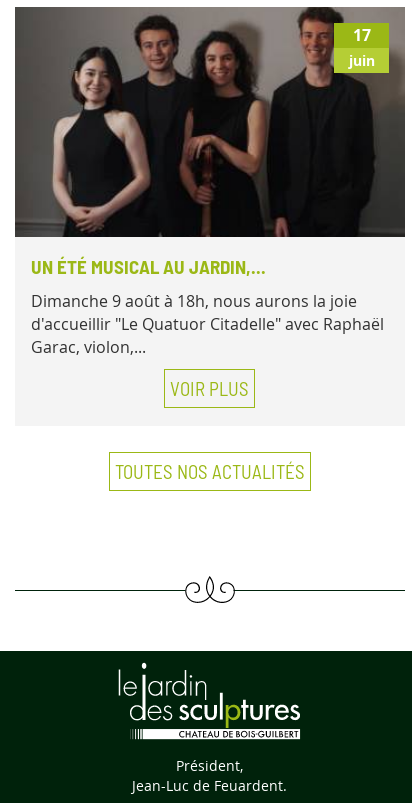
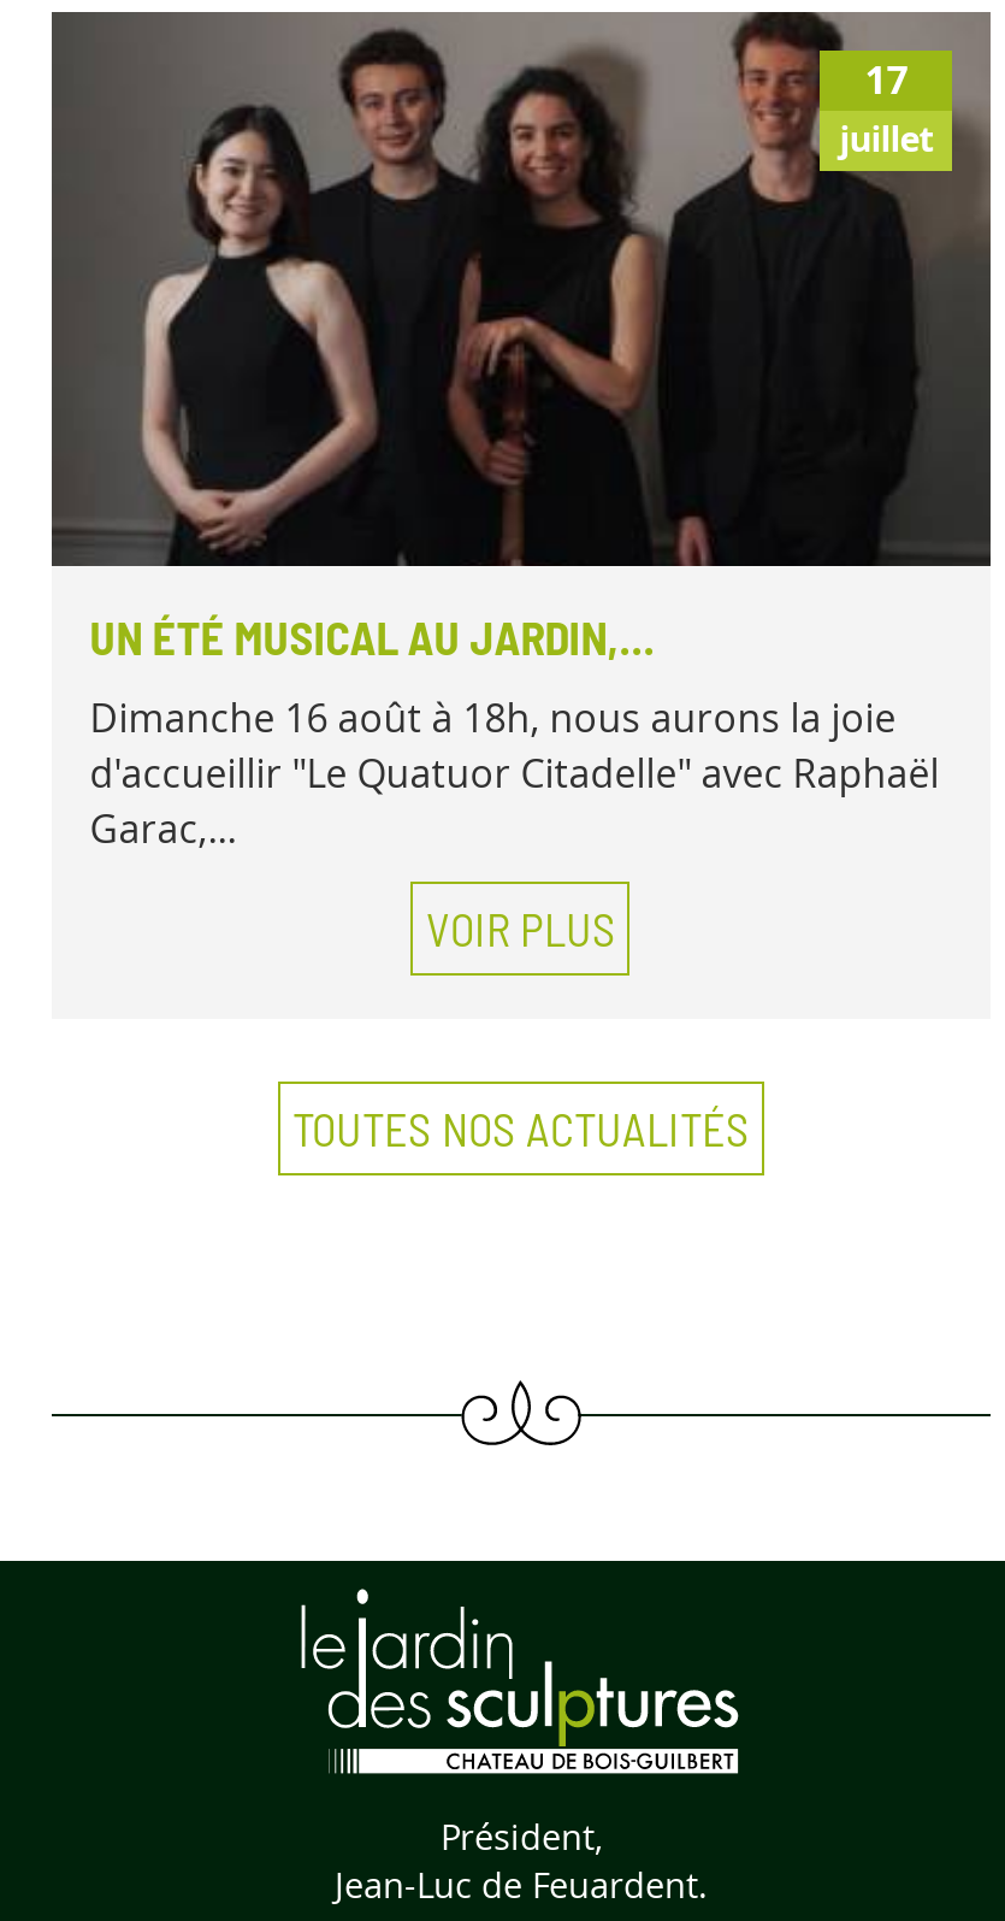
- juin
+ juillet

- Dimanche 9 août à 18h, nous aurons la joie
+ Dimanche 16 août à 18h, nous aurons la joie

- Garac, violon,...
+ Garac,...
